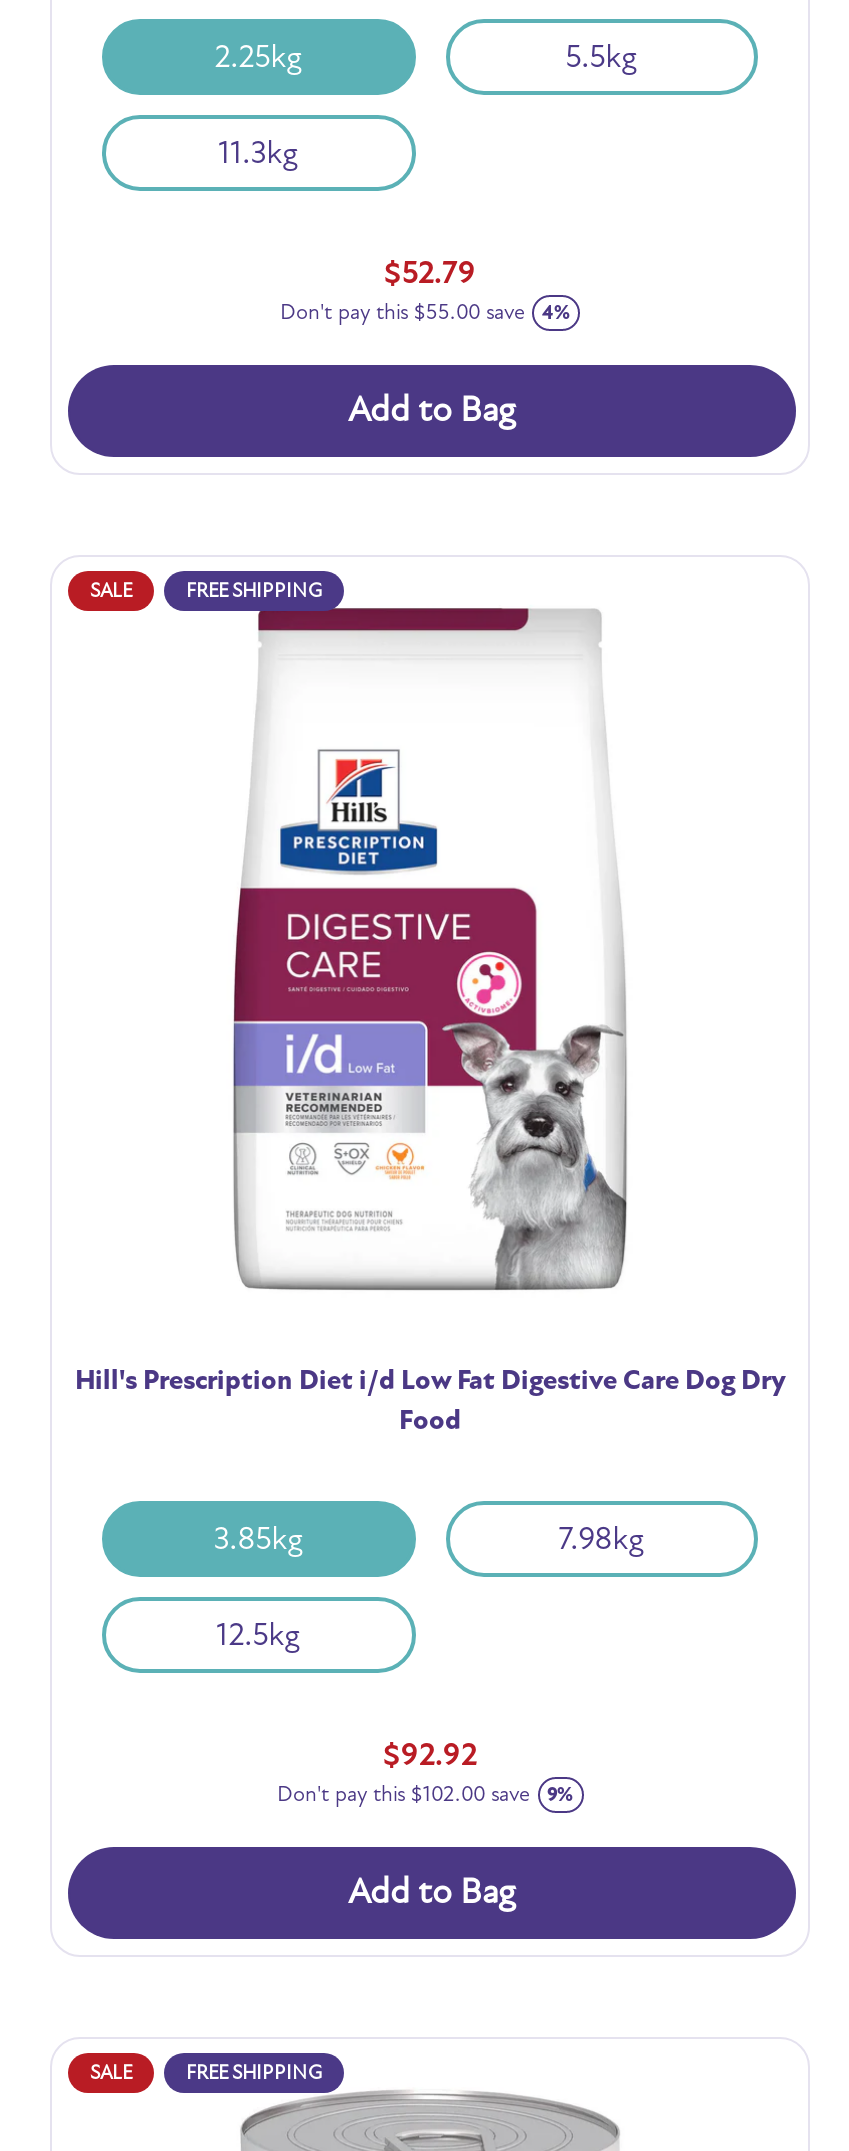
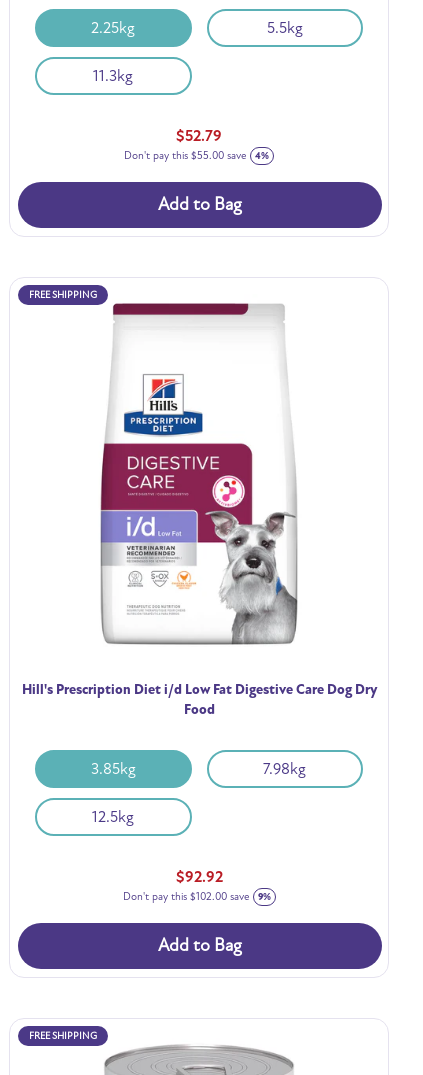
- SALE

- SALE
